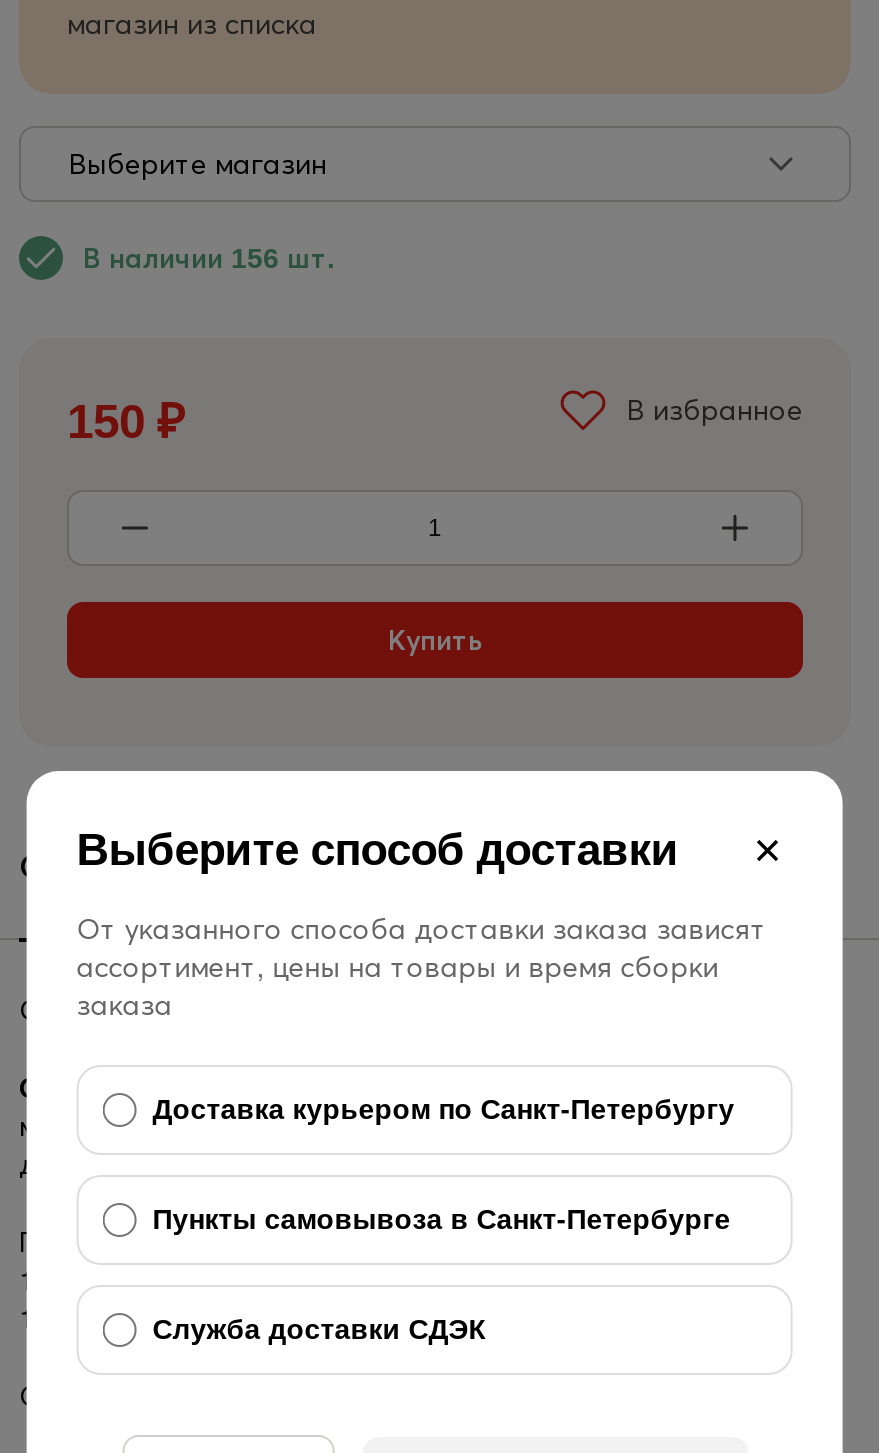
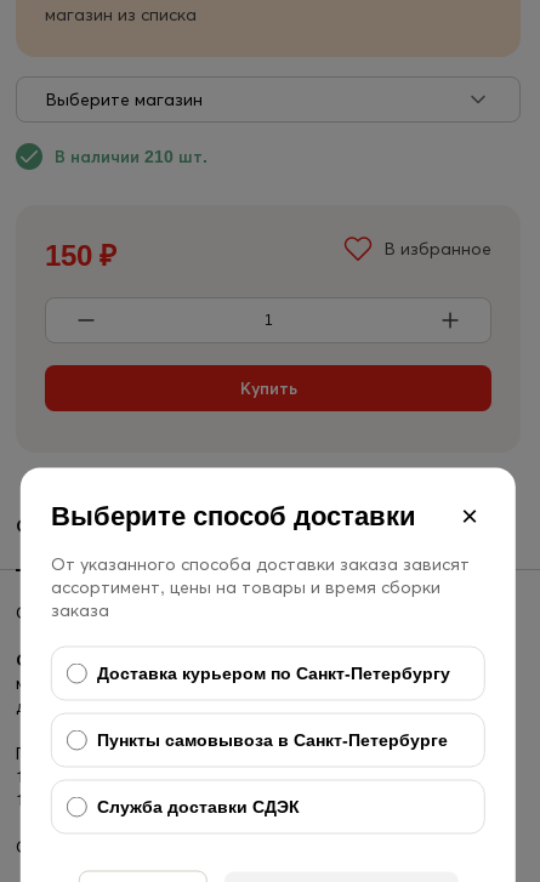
- В наличии 156 шт.
+ В наличии 210 шт.
